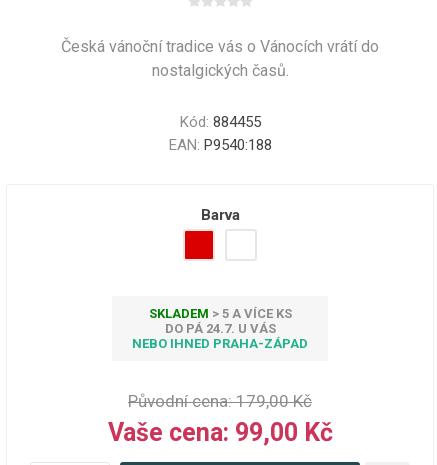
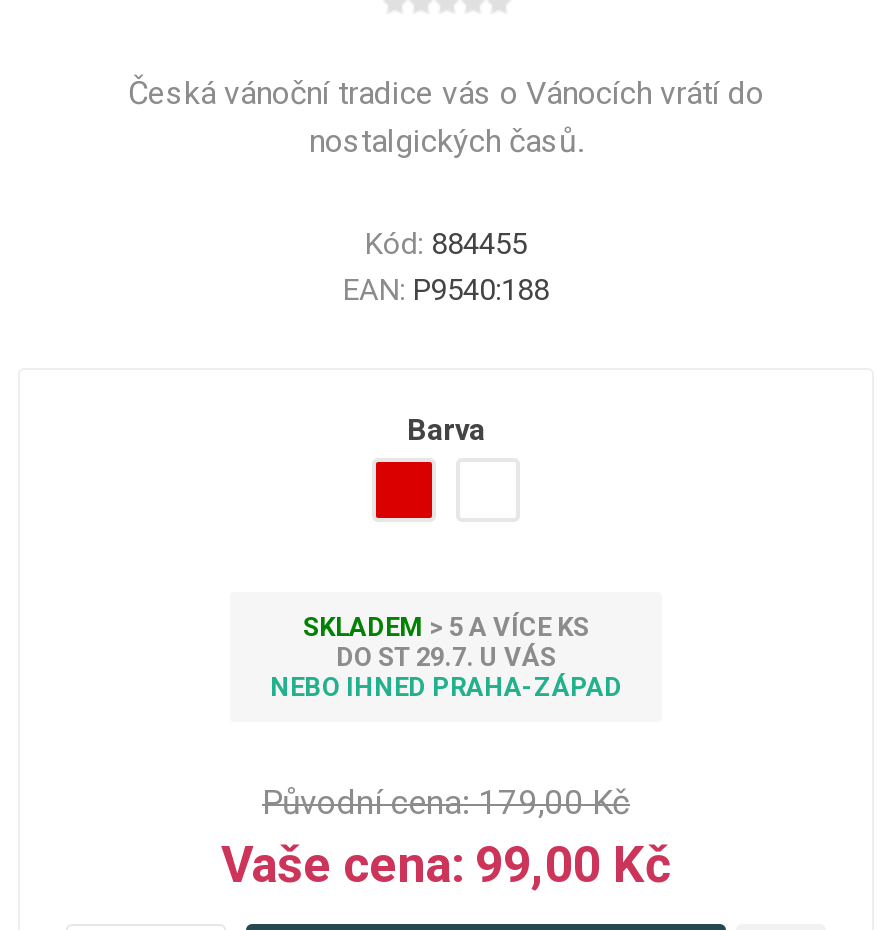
- DO PÁ 24.7. U VÁS
+ DO ST 29.7. U VÁS
